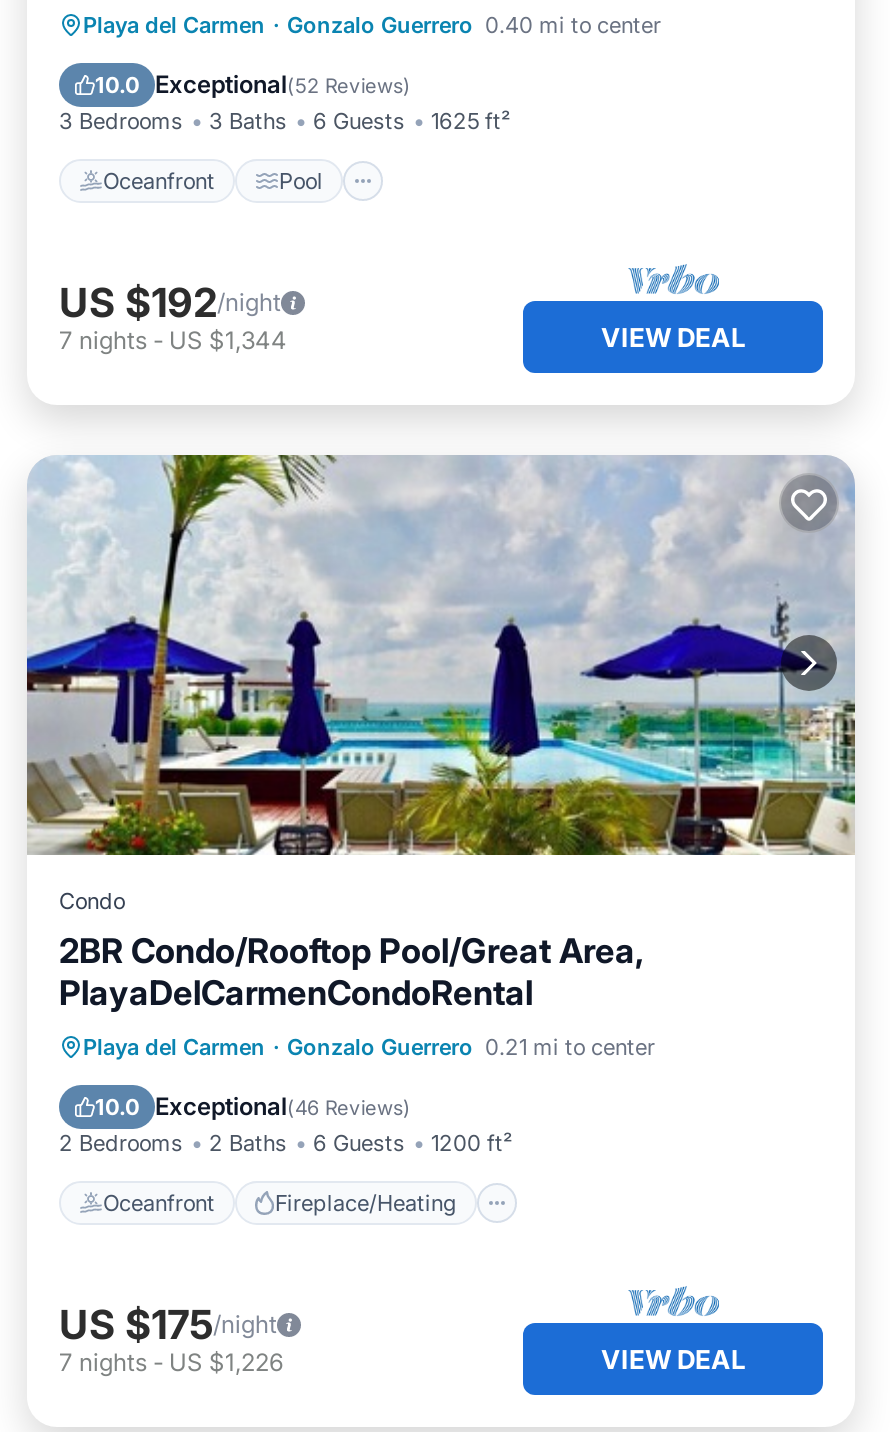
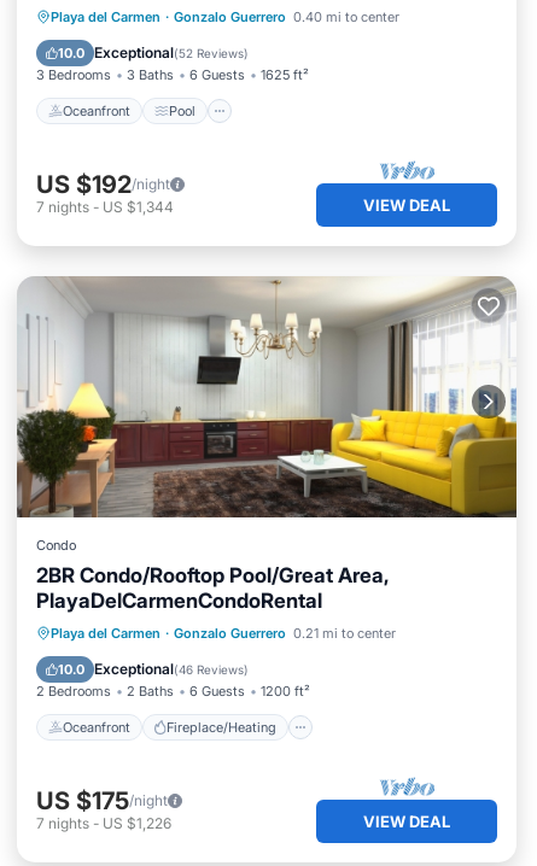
- [image]
+ [image]
